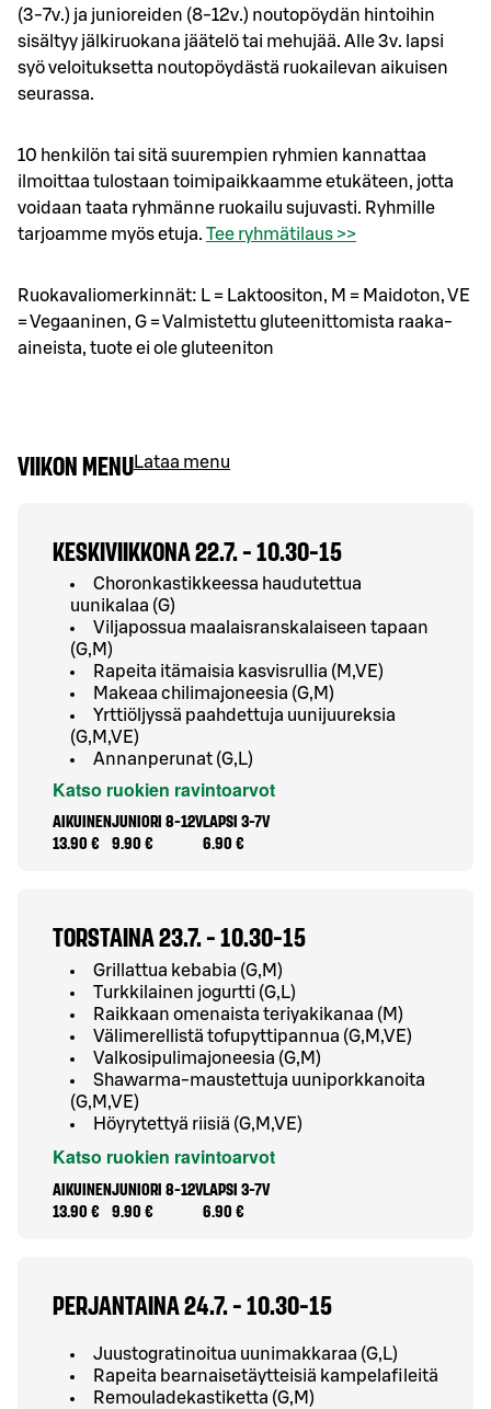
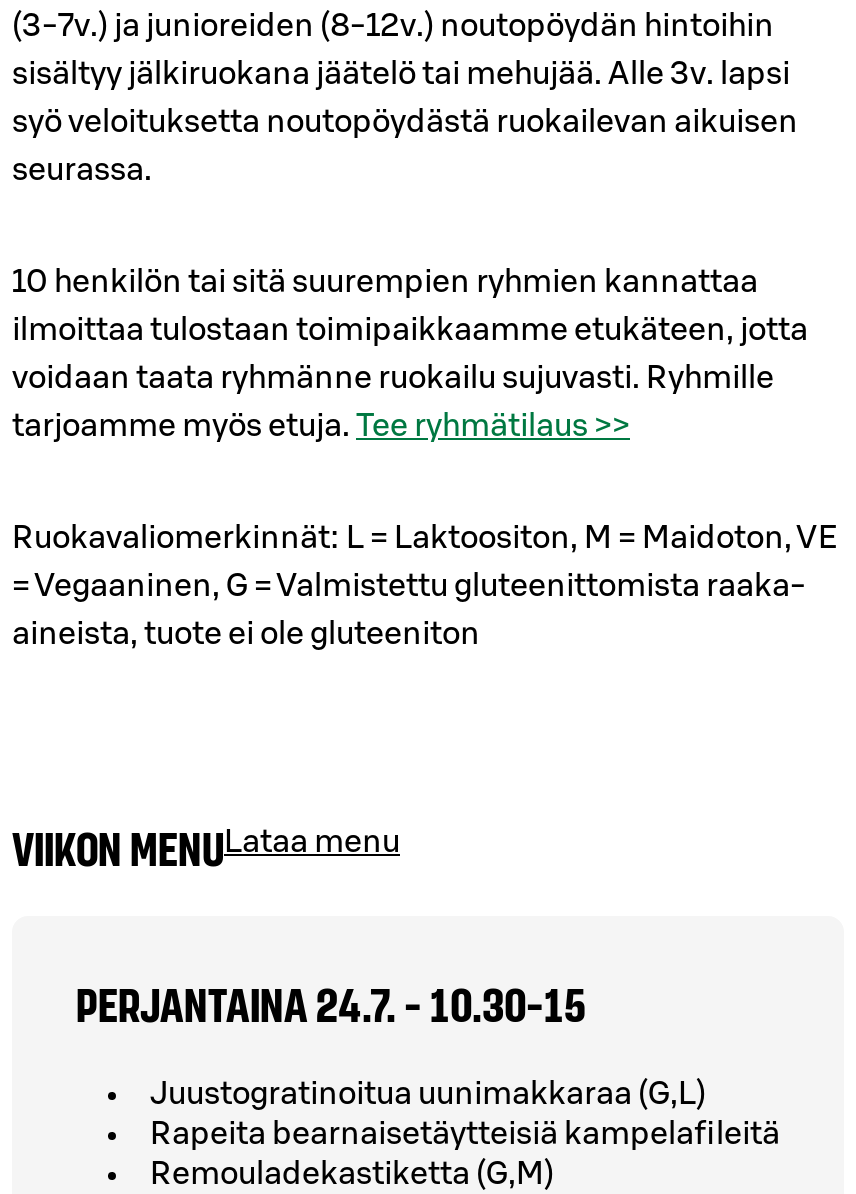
- KESKIVIIKKONA 22.7. - 10.30-15
- Choronkastikkeessa haudutettua
- uunikalaa (G)
- Viljapossua maalaisranskalaiseen tapaan
- (G,M)
- Rapeita itämaisia kasvisrullia (M,VE)
- Makeaa chilimajoneesia (G,M)
- Yrttiöljyssä paahdettuja uunijuureksia
- (G,M,VE)
- Annanperunat (G,L)
- Katso ruokien ravintoarvot
- AIKUINEN
- 13.90 €

- LAPSI 3-7V
- 6.90 €
- TORSTAINA 23.7. - 10.30-15
- Grillattua kebabia (G,M)
- Turkkilainen jogurtti (G,L)
- Raikkaan omenaista teriyakikanaa (M)
- Välimerellistä tofupyttipannua (G,M,VE)
- Valkosipulimajoneesia (G,M)
- Shawarma-maustettuja uuniporkkanoita
- (G,M,VE)
- Höyrytettyä riisiä (G,M,VE)
- Katso ruokien ravintoarvot
- AIKUINEN
- 13.90 €

- JUNIORI 8-12V
- 9.90 €

- JUNIORI 8-12V
- 9.90 €

- LAPSI 3-7V
- 6.90 €
